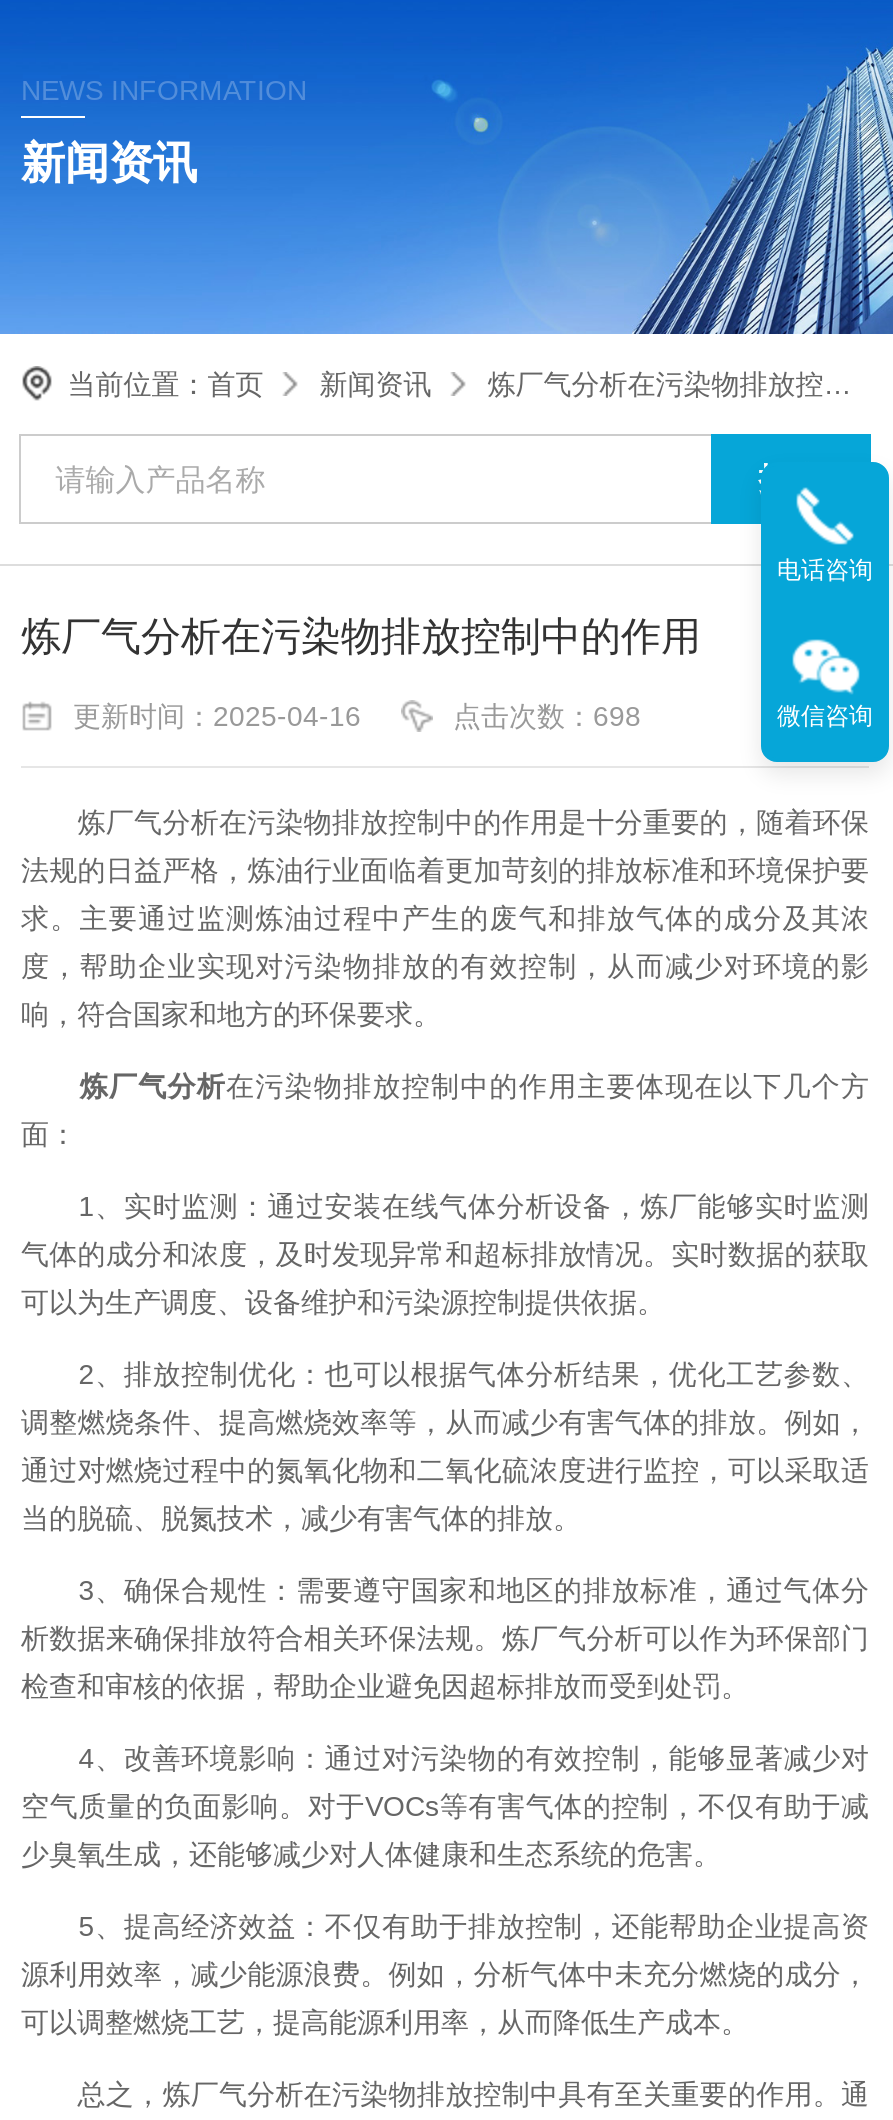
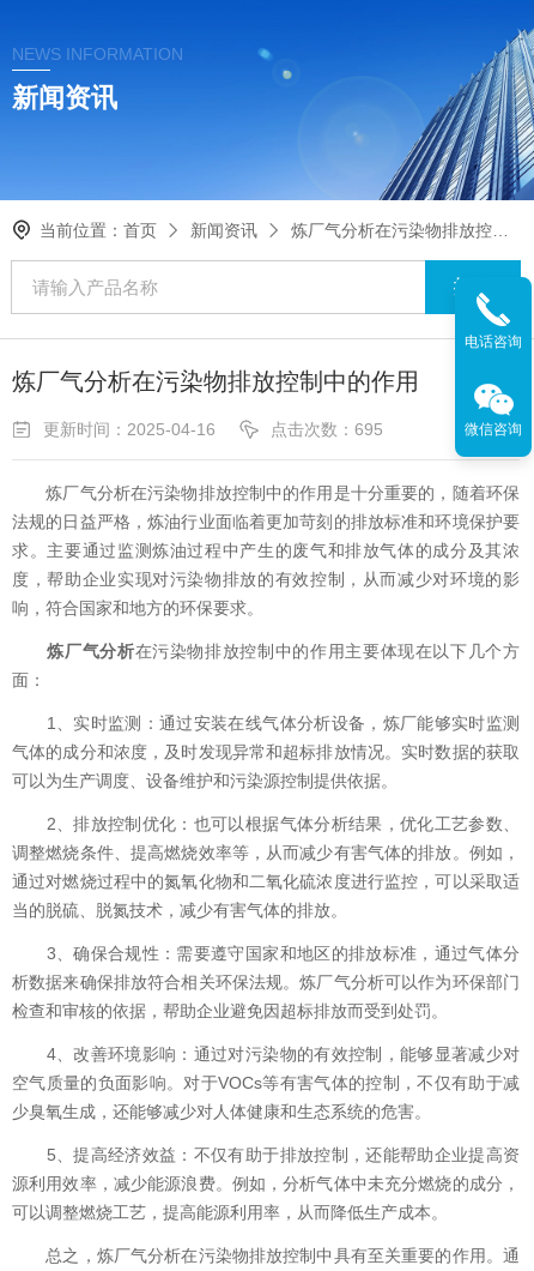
- 点击次数：698
+ 点击次数：695
